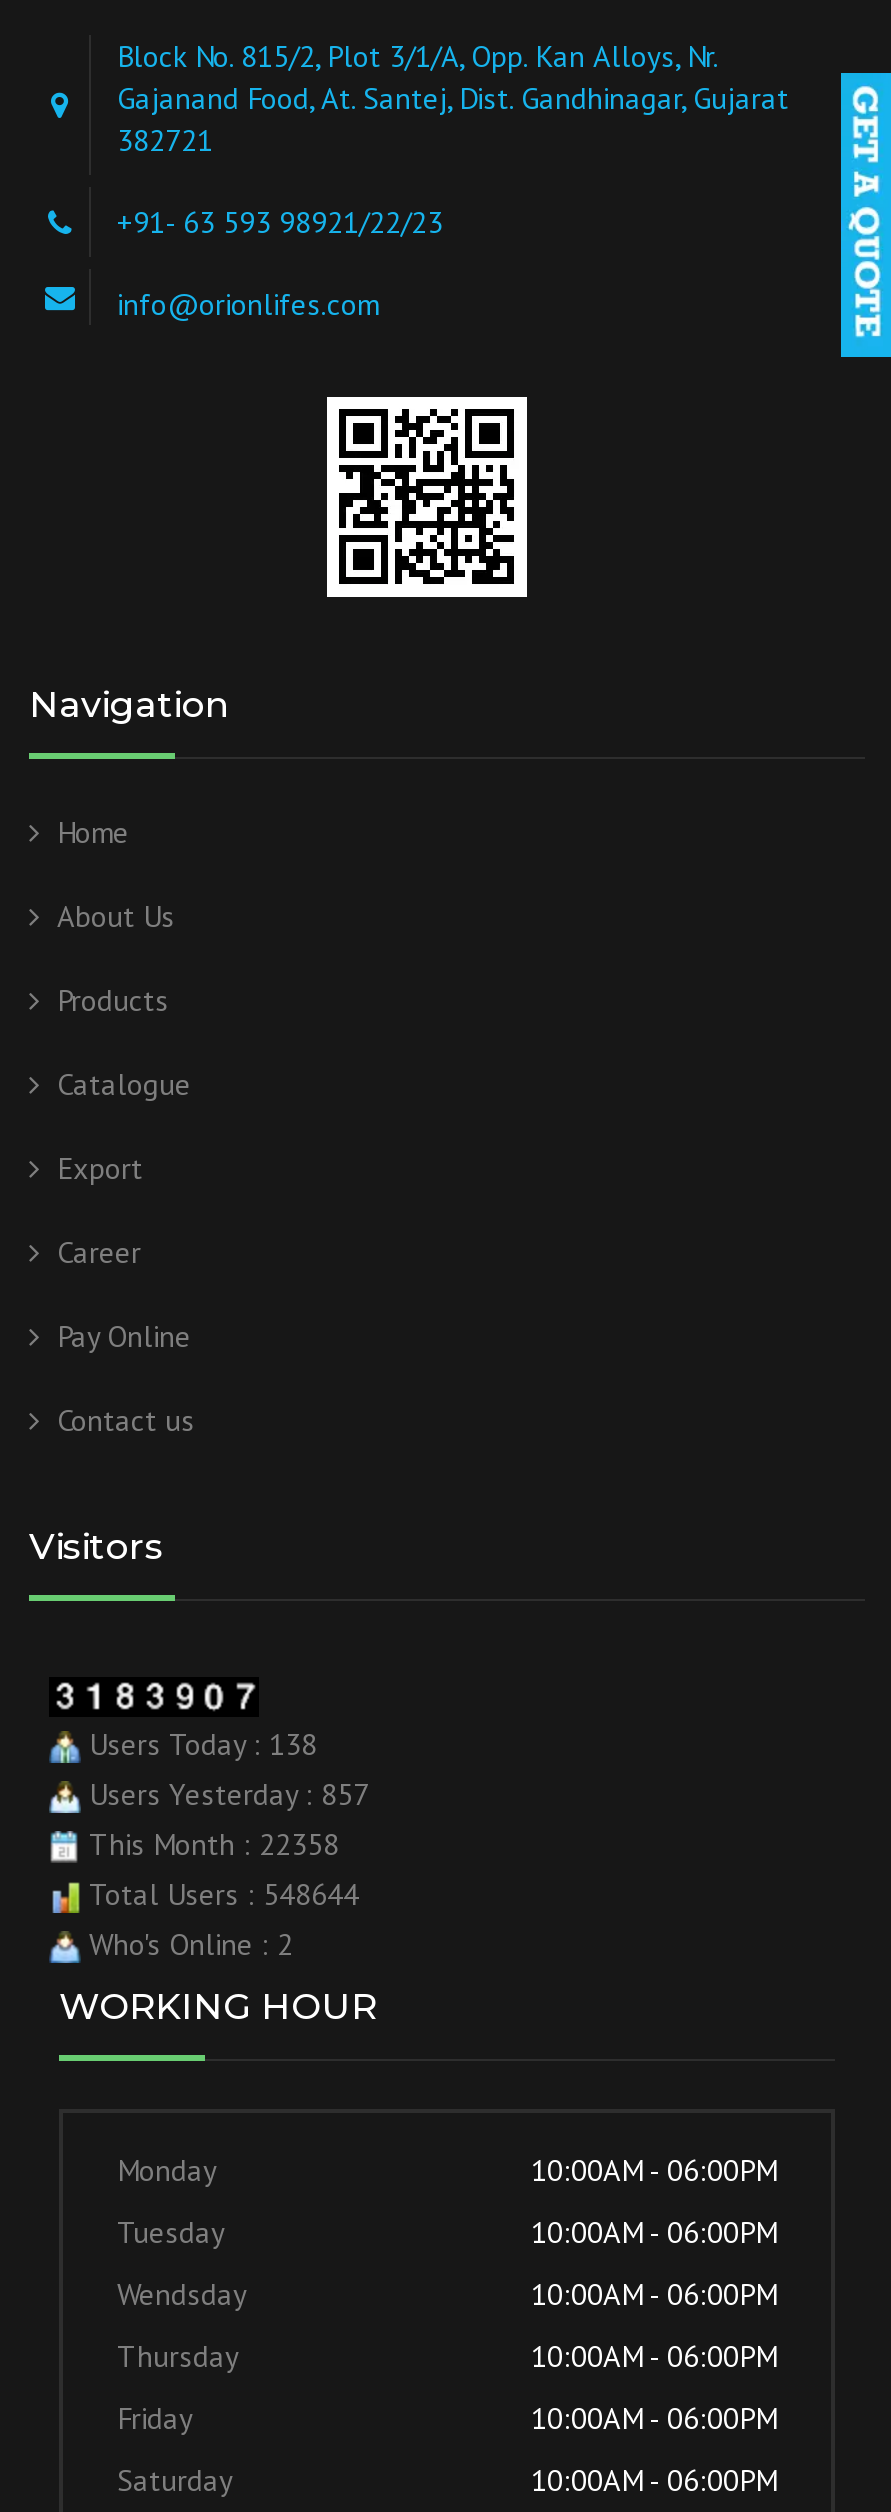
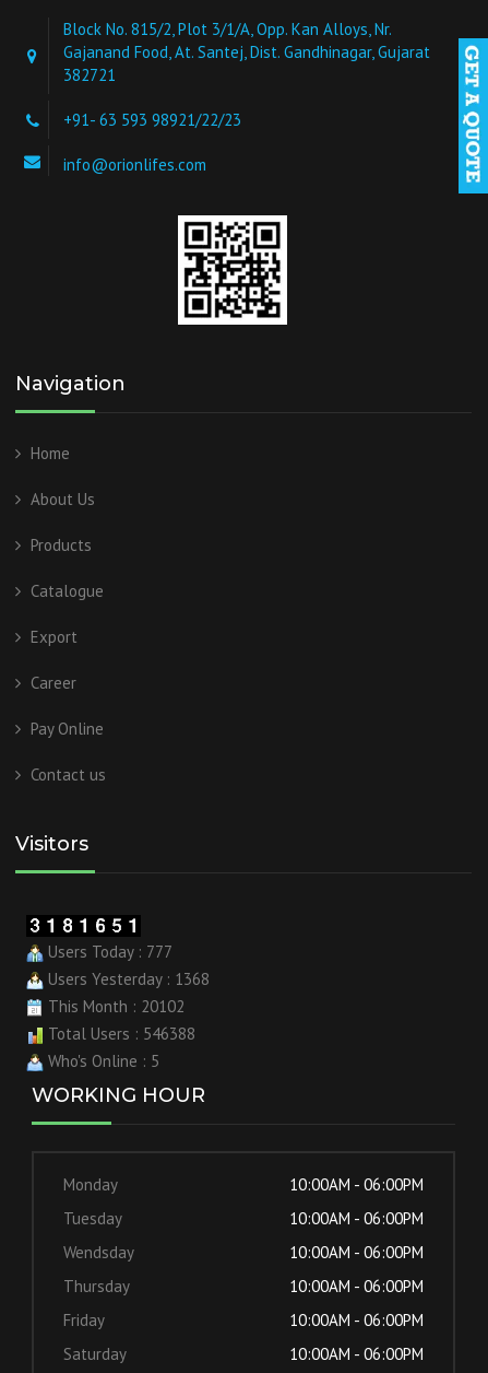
- Users Today : 138
+ Users Today : 777

- Users Yesterday : 857
+ Users Yesterday : 1368

- This Month : 22358
+ This Month : 20102

- Total Users : 548644
+ Total Users : 546388

- Who's Online : 2
+ Who's Online : 5
